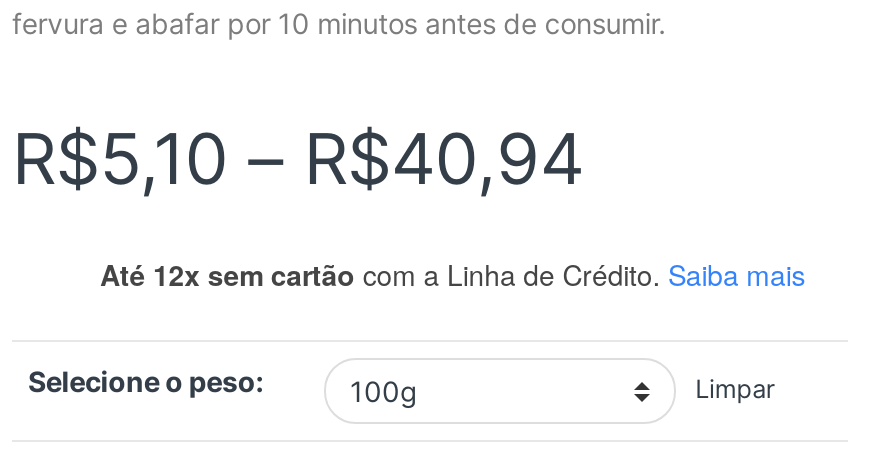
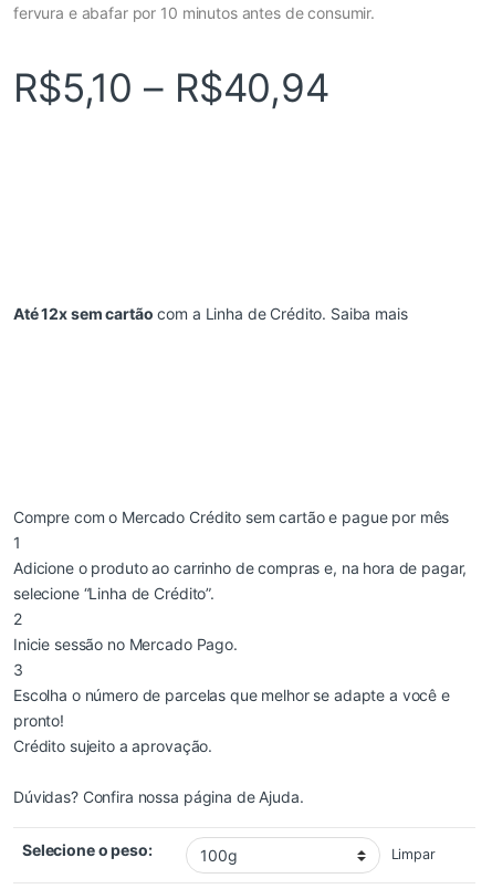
+ Compre com o Mercado Crédito sem cartão e pague por mês
+ 1
+ Adicione o produto ao carrinho de compras e, na hora de pagar,
+ selecione “Linha de Crédito”.
+ 2
+ Inicie sessão no Mercado Pago.
+ 3
+ Escolha o número de parcelas que melhor se adapte a você e
+ pronto!
+ Crédito sujeito a aprovação.
+ Dúvidas? Confira nossa página de Ajuda.
